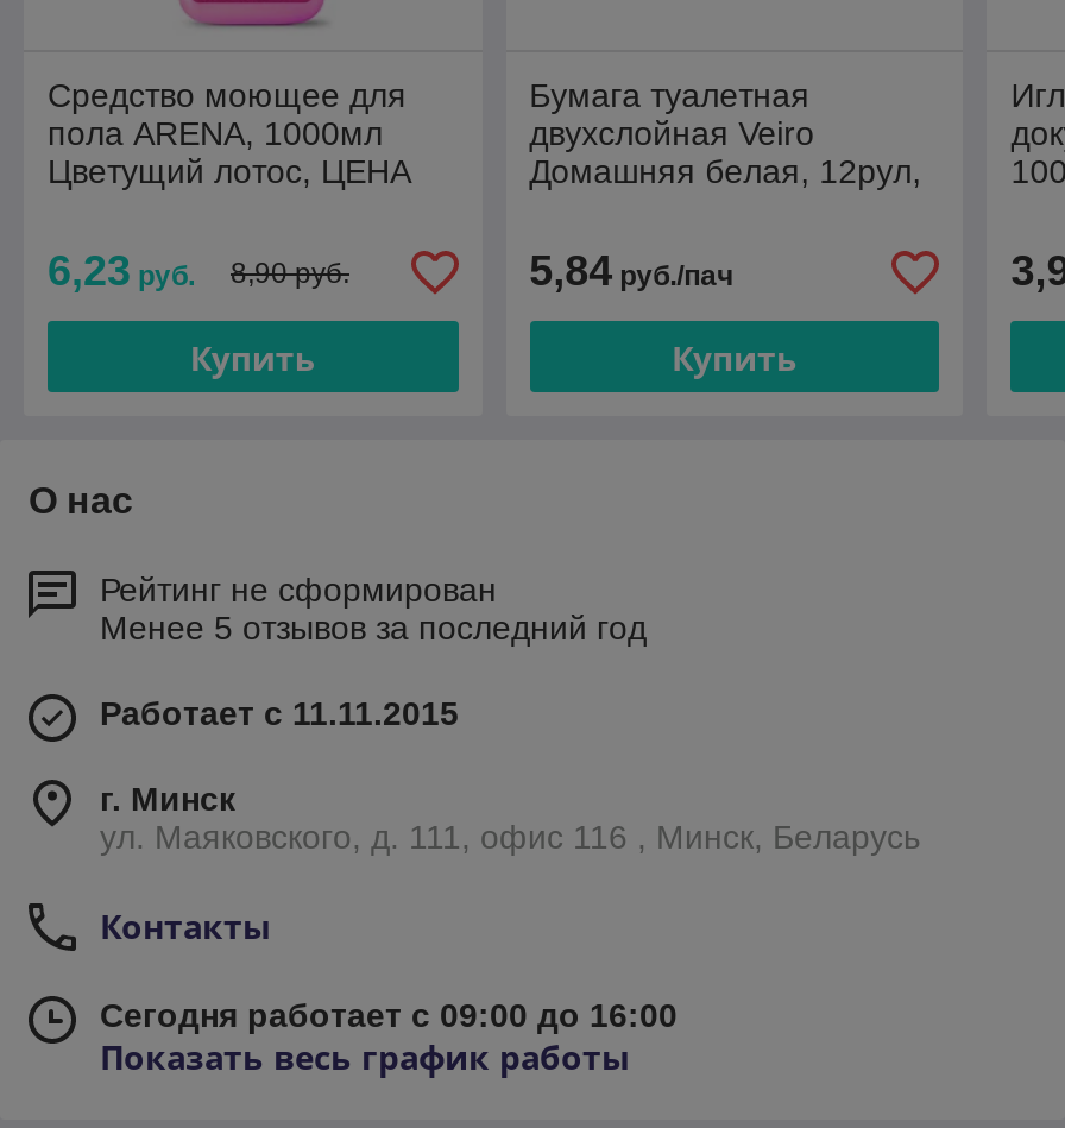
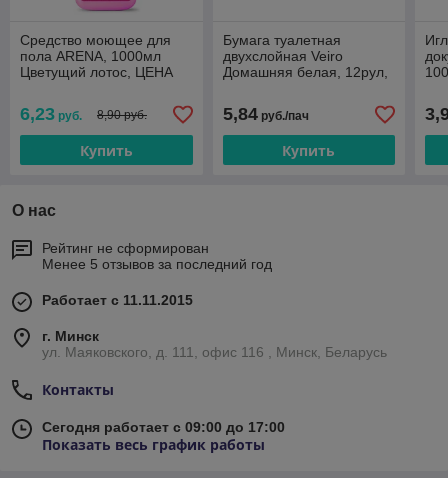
- Сегодня работает с 09:00 до 16:00
+ Сегодня работает с 09:00 до 17:00
